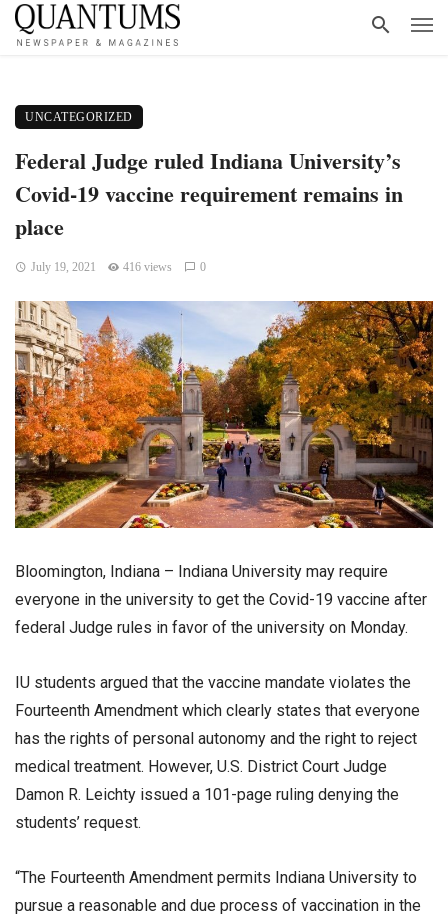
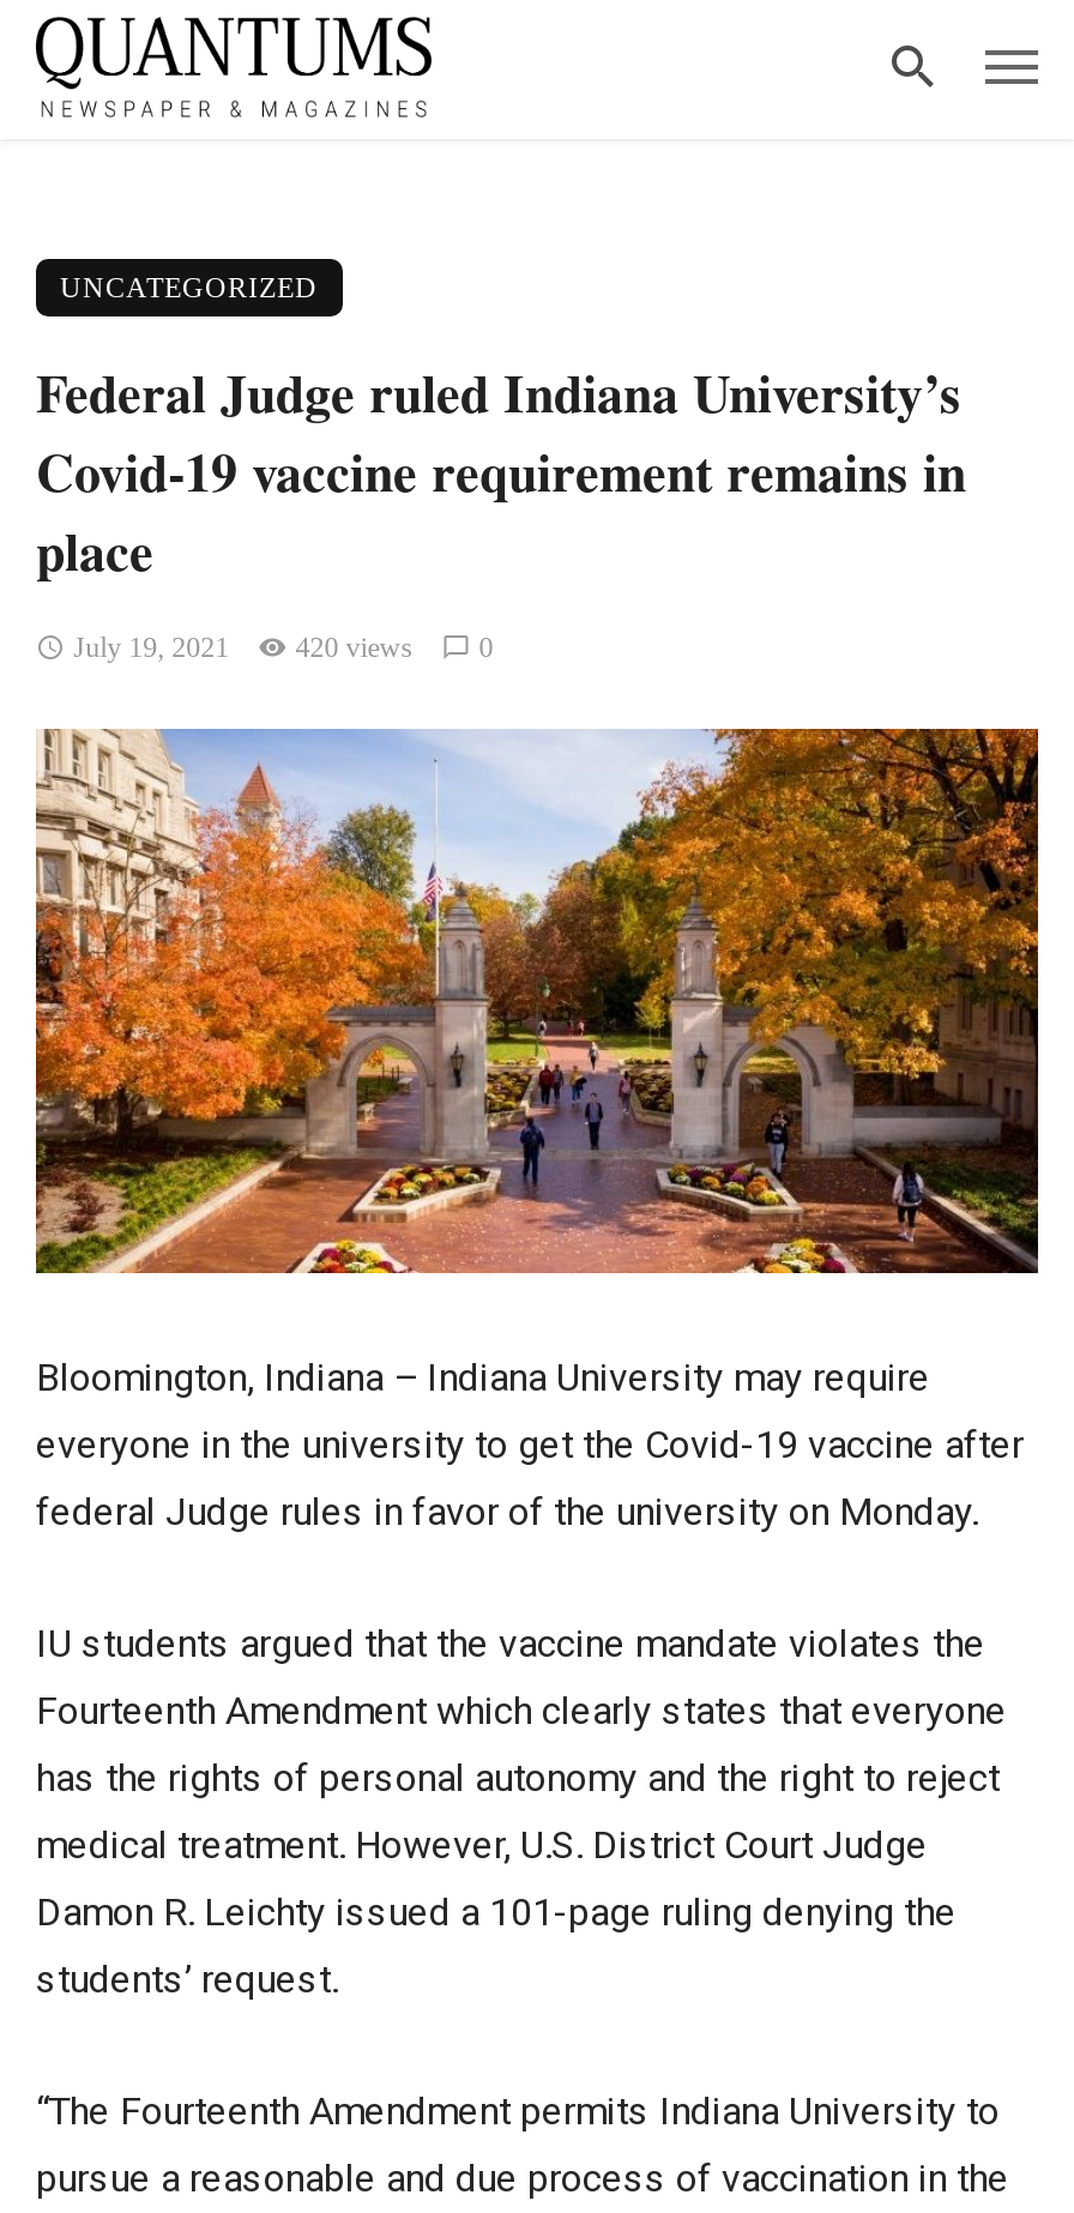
- July 19, 2021 416 views 0
+ July 19, 2021 420 views 0
